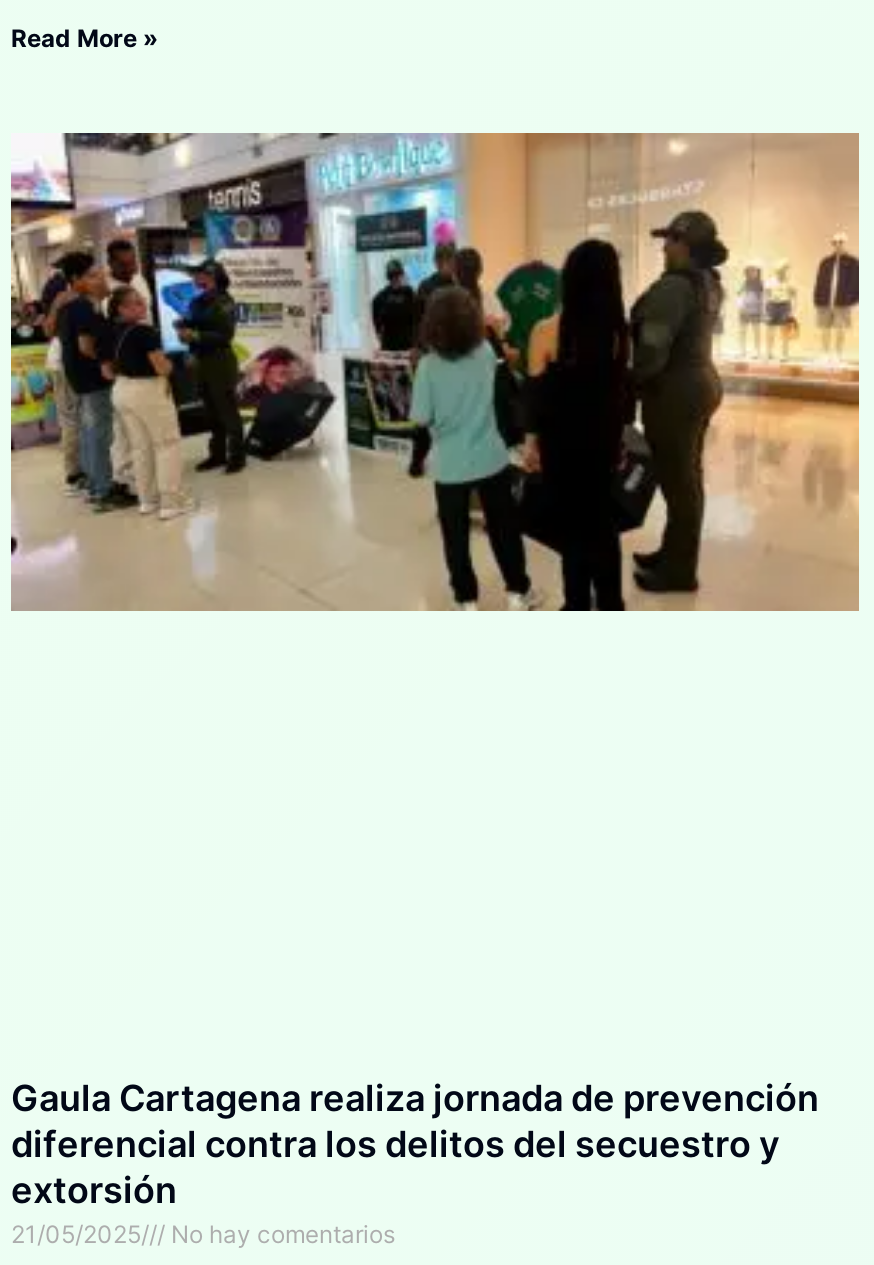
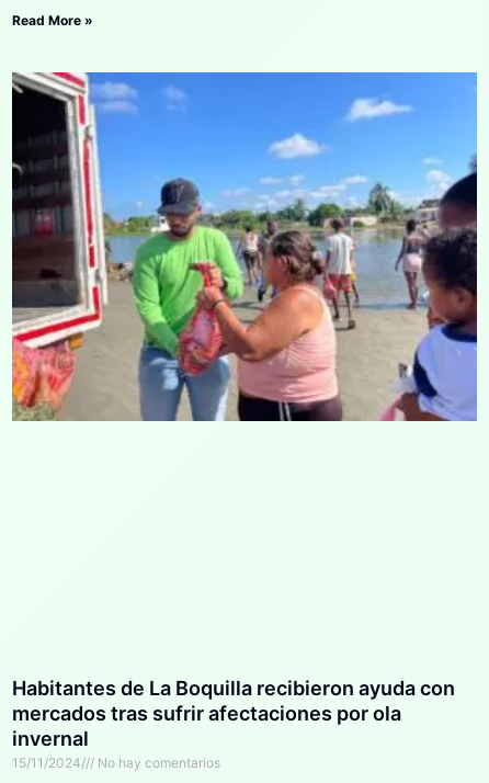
- [image]
+ [image]

- Gaula Cartagena realiza jornada de prevención
- diferencial contra los delitos del secuestro y
- extorsión
- 21/05/2025
+ Habitantes de La Boquilla recibieron ayuda con
+ mercados tras sufrir afectaciones por ola
+ invernal
+ 15/11/2024
